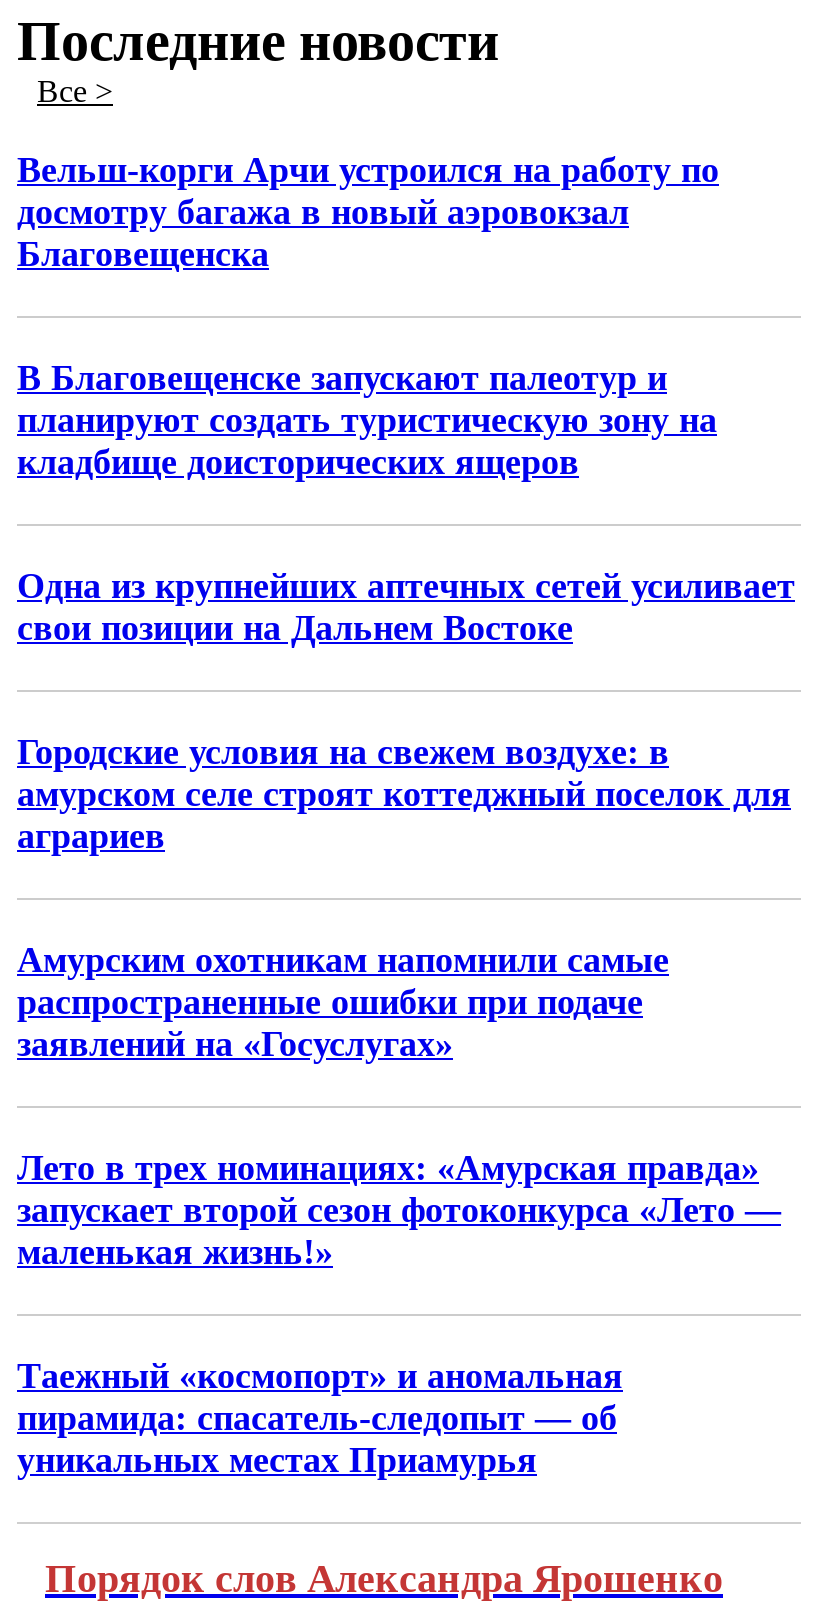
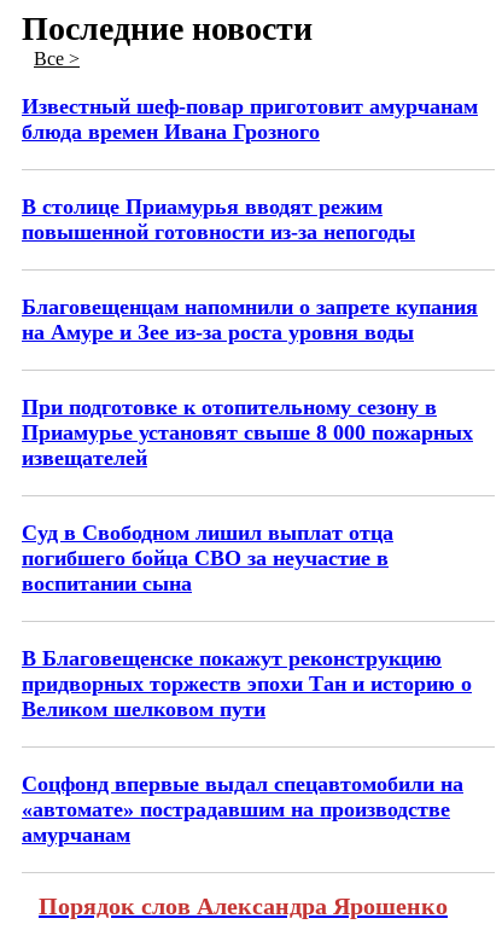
- Вельш-корги Арчи устроился на работу по
- досмотру багажа в новый аэровокзал
- Благовещенска
+ Известный шеф-повар приготовит амурчанам
+ блюда времен Ивана Грозного

- В Благовещенске запускают палеотур и
- планируют создать туристическую зону на
- кладбище доисторических ящеров
+ В столице Приамурья вводят режим
+ повышенной готовности из-за непогоды

- Одна из крупнейших аптечных сетей усиливает
- свои позиции на Дальнем Востоке
+ Благовещенцам напомнили о запрете купания
+ на Амуре и Зее из-за роста уровня воды

- Городские условия на свежем воздухе: в
- амурском селе строят коттеджный поселок для
- аграриев
+ При подготовке к отопительному сезону в
+ Приамурье установят свыше 8 000 пожарных
+ извещателей

- Амурским охотникам напомнили самые
- распространенные ошибки при подаче
- заявлений на «Госуслугах»
+ Суд в Свободном лишил выплат отца
+ погибшего бойца СВО за неучастие в
+ воспитании сына

- Лето в трех номинациях: «Амурская правда»
- запускает второй сезон фотоконкурса «Лето —
- маленькая жизнь!»
+ В Благовещенске покажут реконструкцию
+ придворных торжеств эпохи Тан и историю о
+ Великом шелковом пути

- Таежный «космопорт» и аномальная
- пирамида: спасатель-следопыт — об
- уникальных местах Приамурья
+ Соцфонд впервые выдал спецавтомобили на
+ «автомате» пострадавшим на производстве
+ амурчанам
